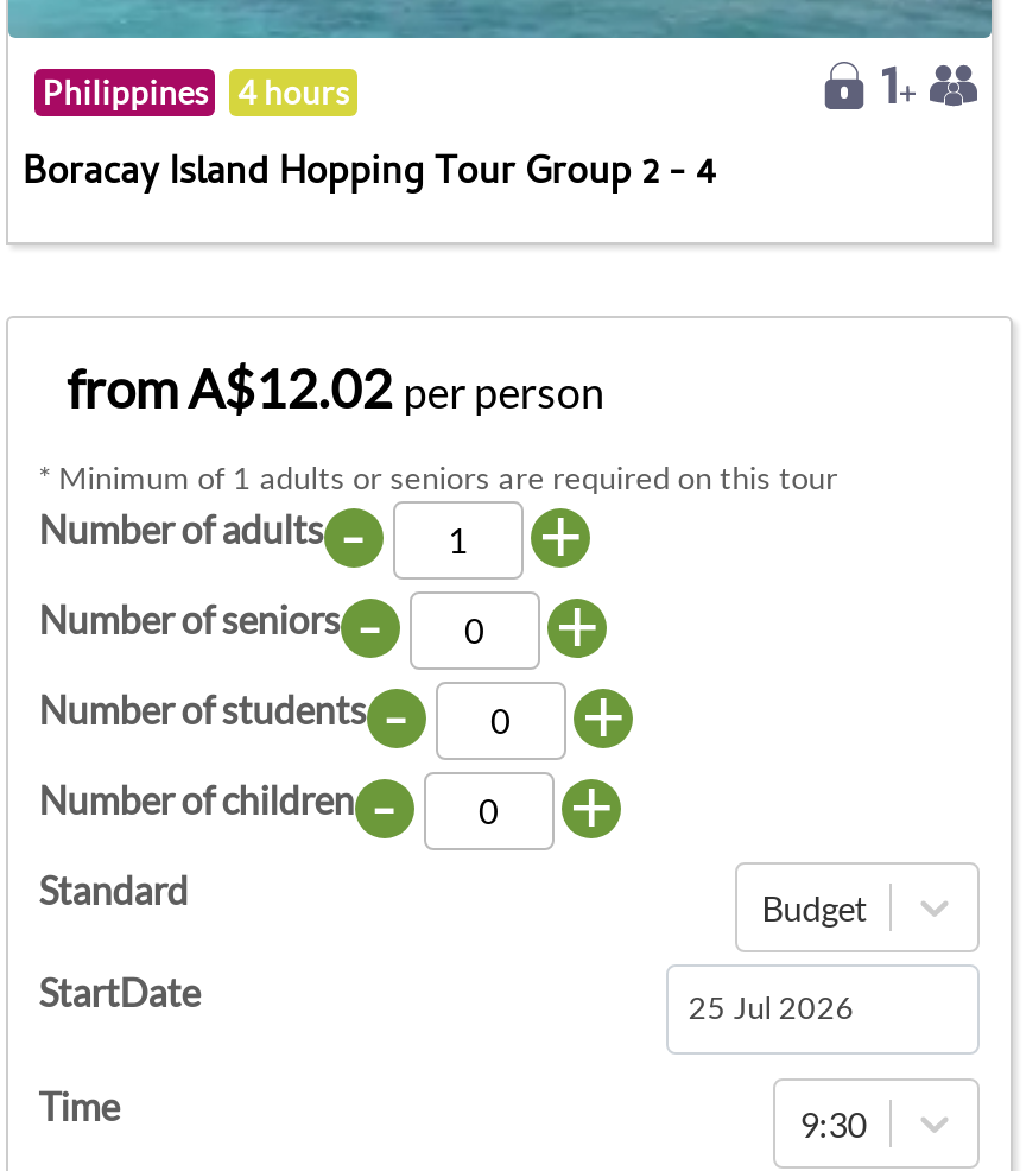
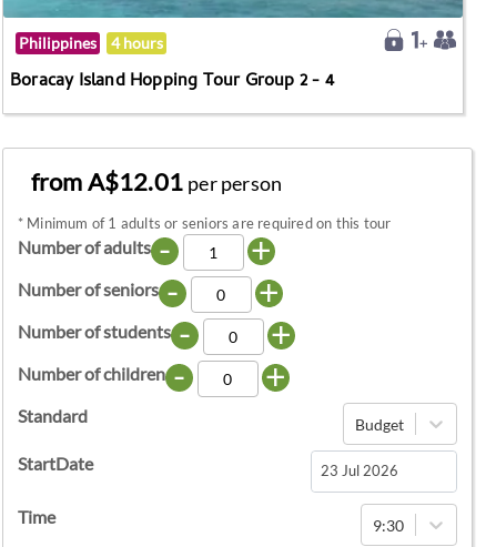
- from A$12.02 per person
+ from A$12.01 per person
